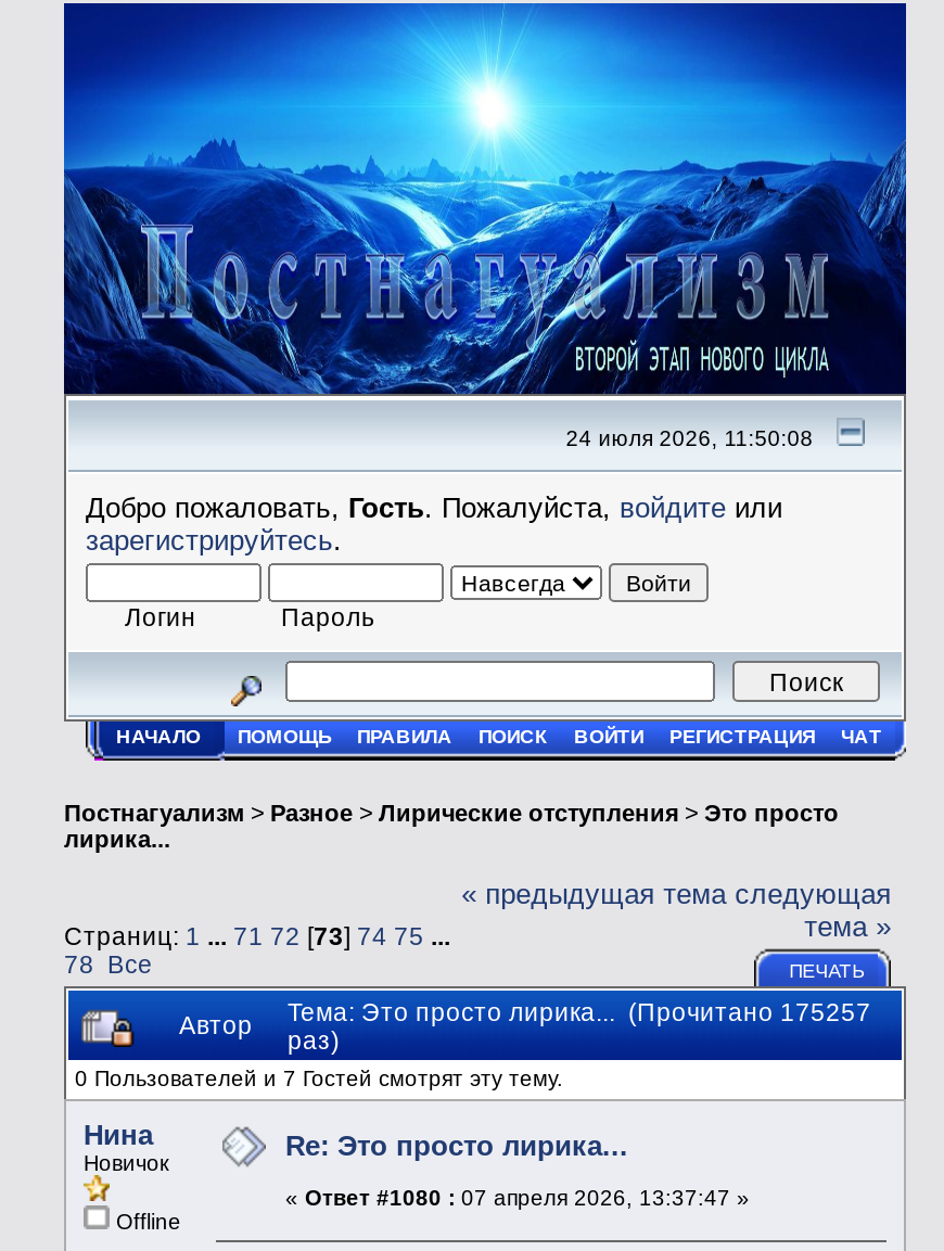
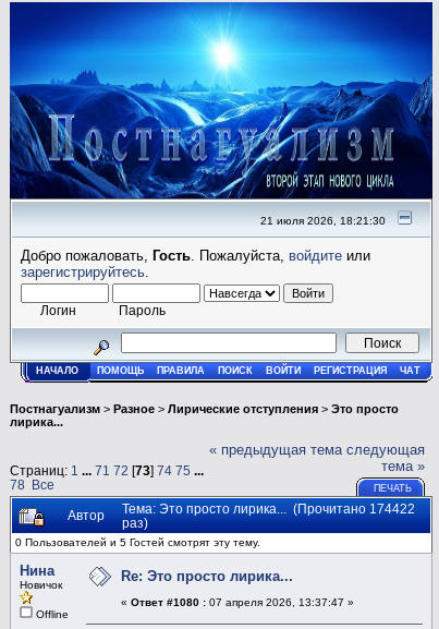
- 24 июля 2026, 11:50:08
+ 21 июля 2026, 18:21:30

- Тема: Это просто лирика... (Прочитано 175257
+ Тема: Это просто лирика... (Прочитано 174422

- 0 Пользователей и 7 Гостей смотрят эту тему.
+ 0 Пользователей и 5 Гостей смотрят эту тему.
